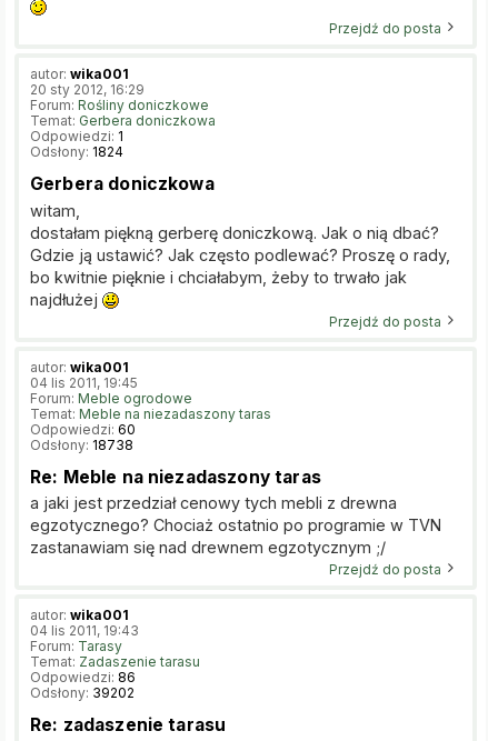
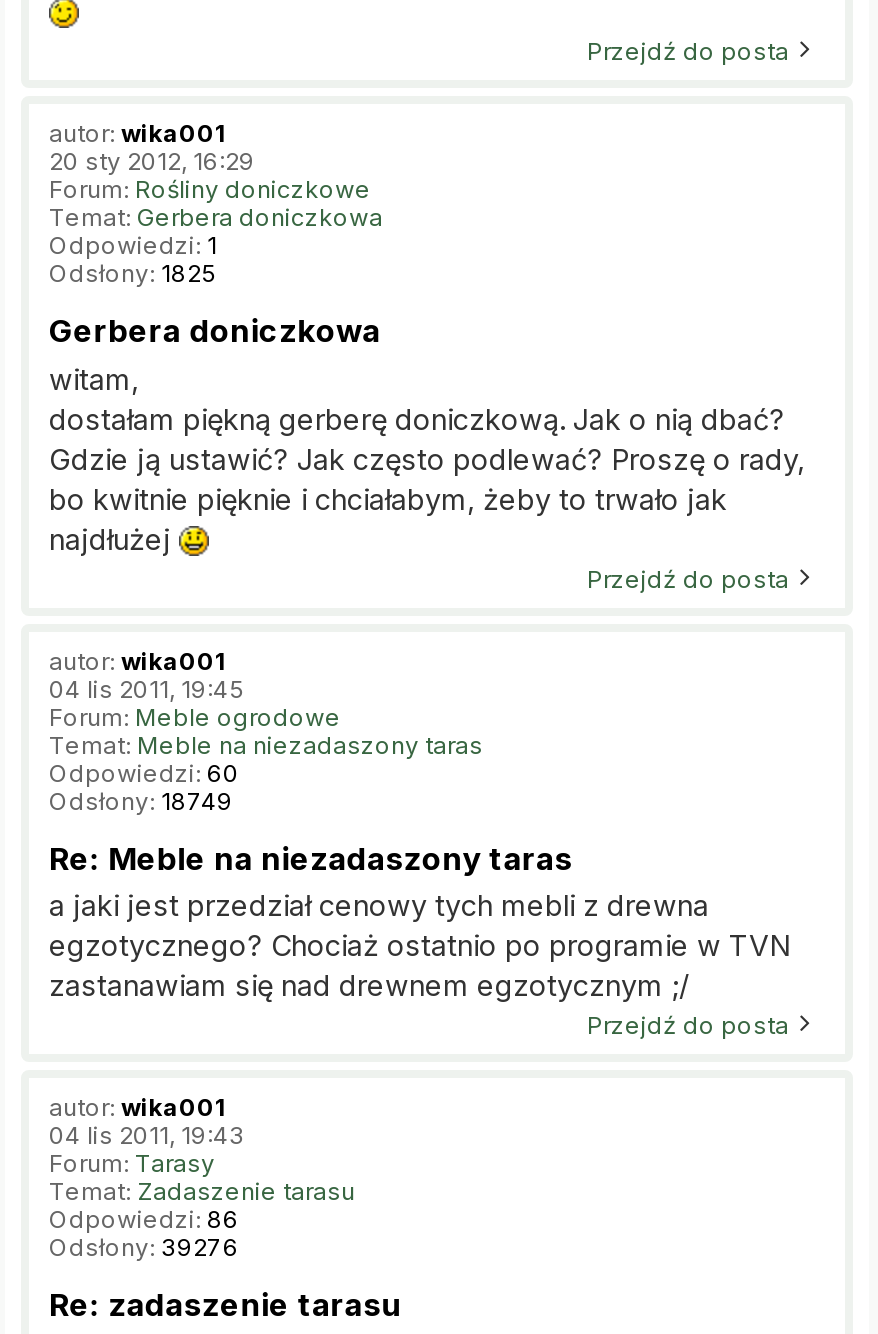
- Odsłony: 1824
+ Odsłony: 1825

- Odsłony: 18738
+ Odsłony: 18749

- Odsłony: 39202
+ Odsłony: 39276
